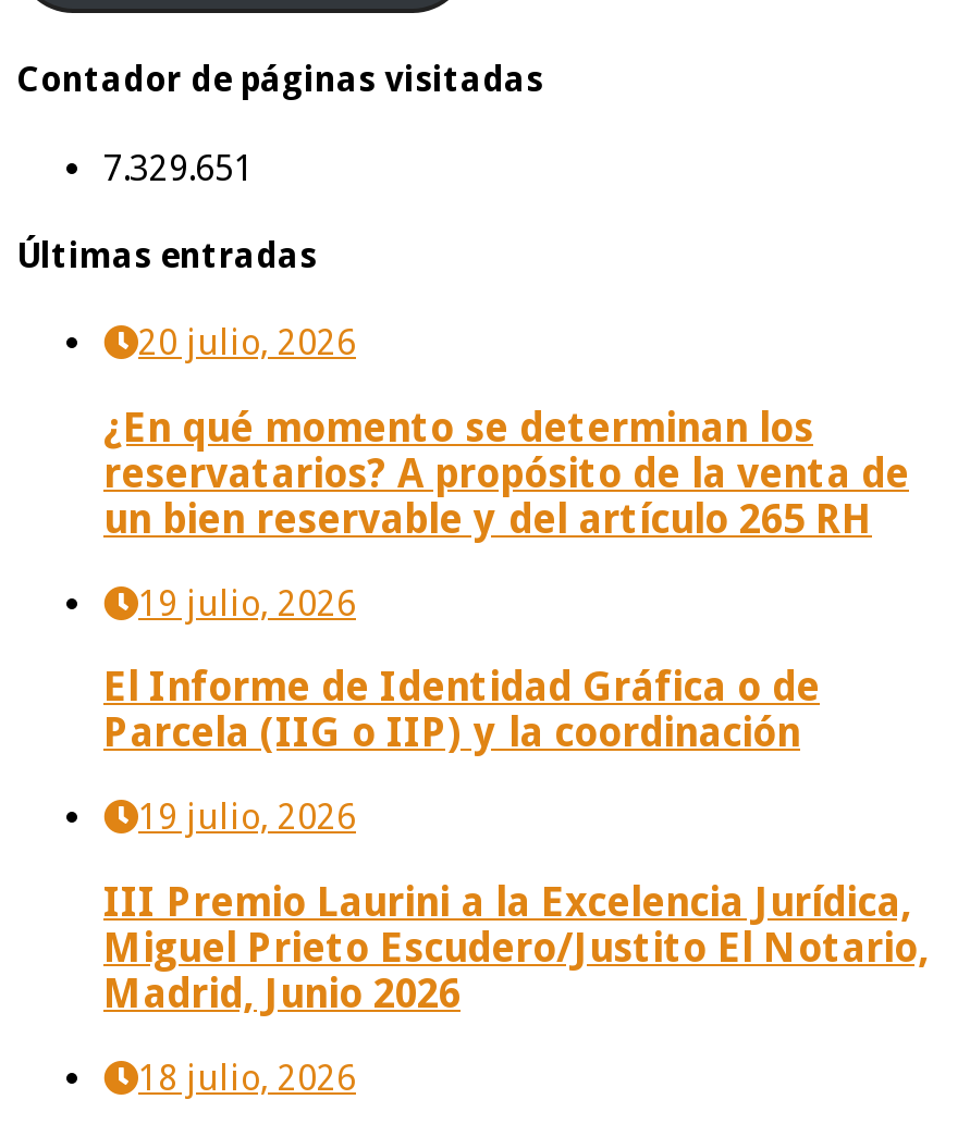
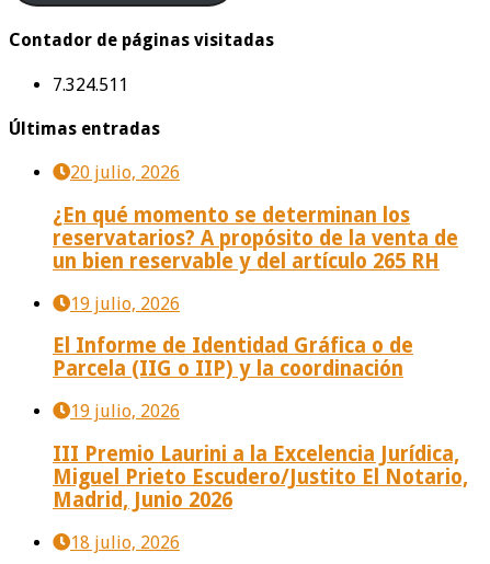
- 7.329.651
+ 7.324.511
